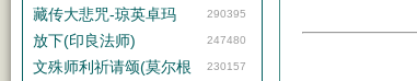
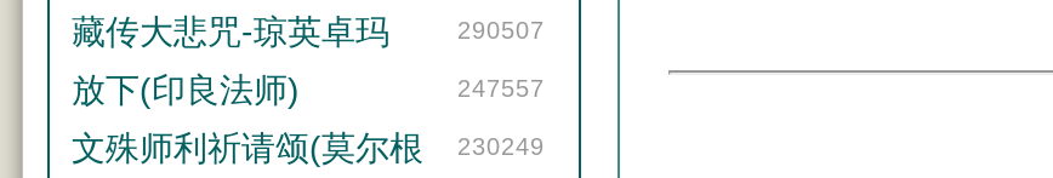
- 290395
+ 290507

- 247480
+ 247557

- 文殊师利祈请颂(莫尔根 230157
+ 文殊师利祈请颂(莫尔根 230249
